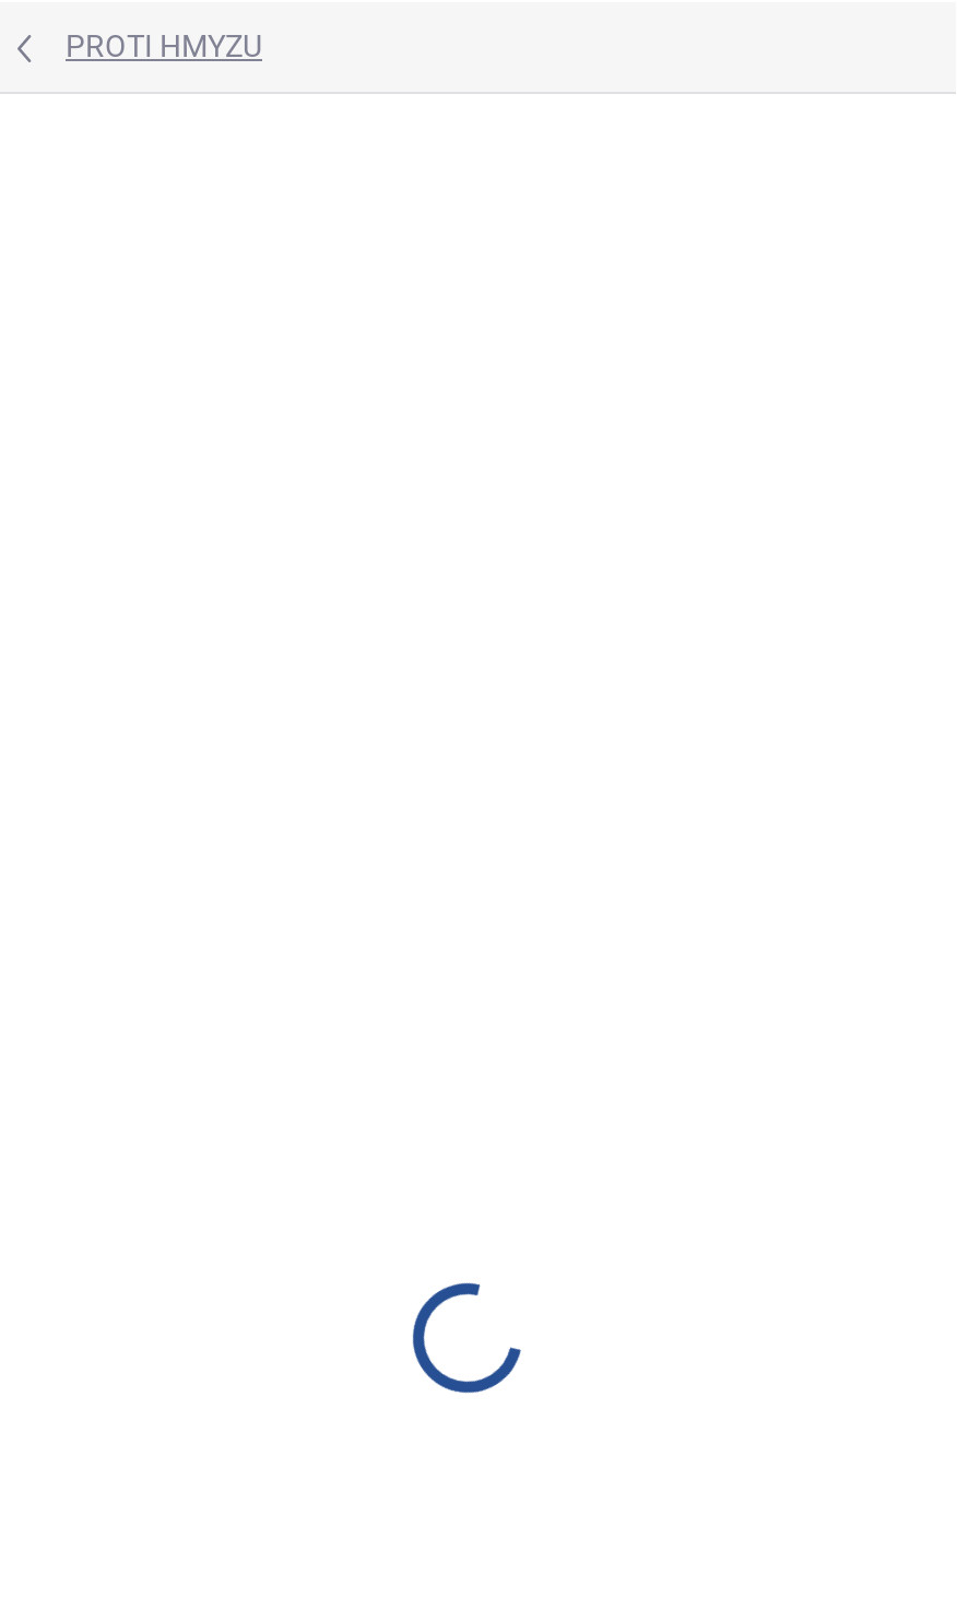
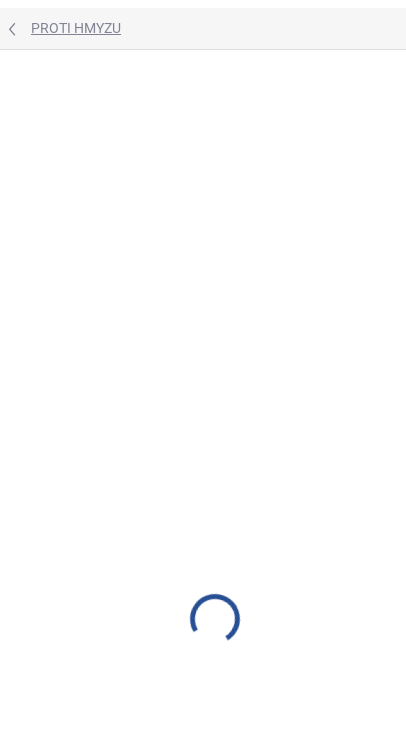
- [image]
+ [image]
